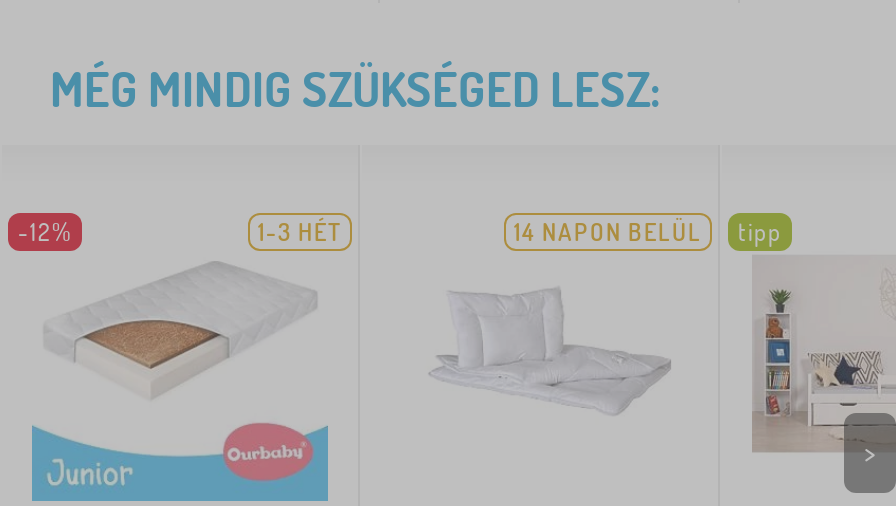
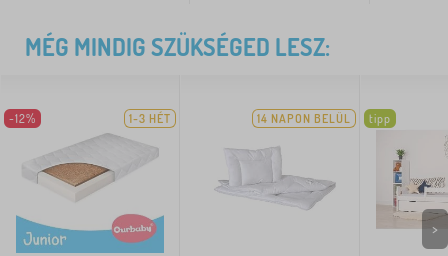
- [image]
+ [image]
